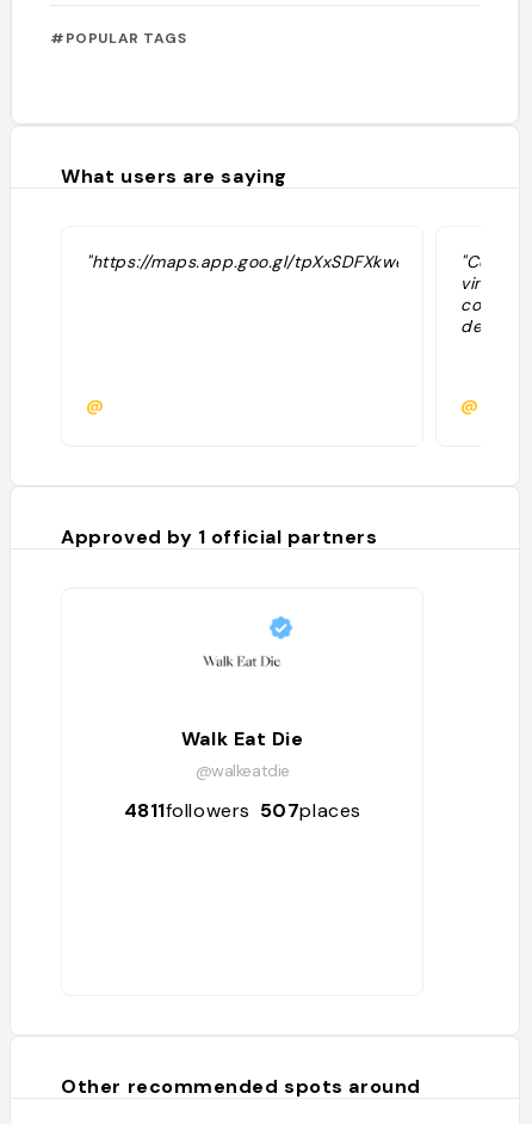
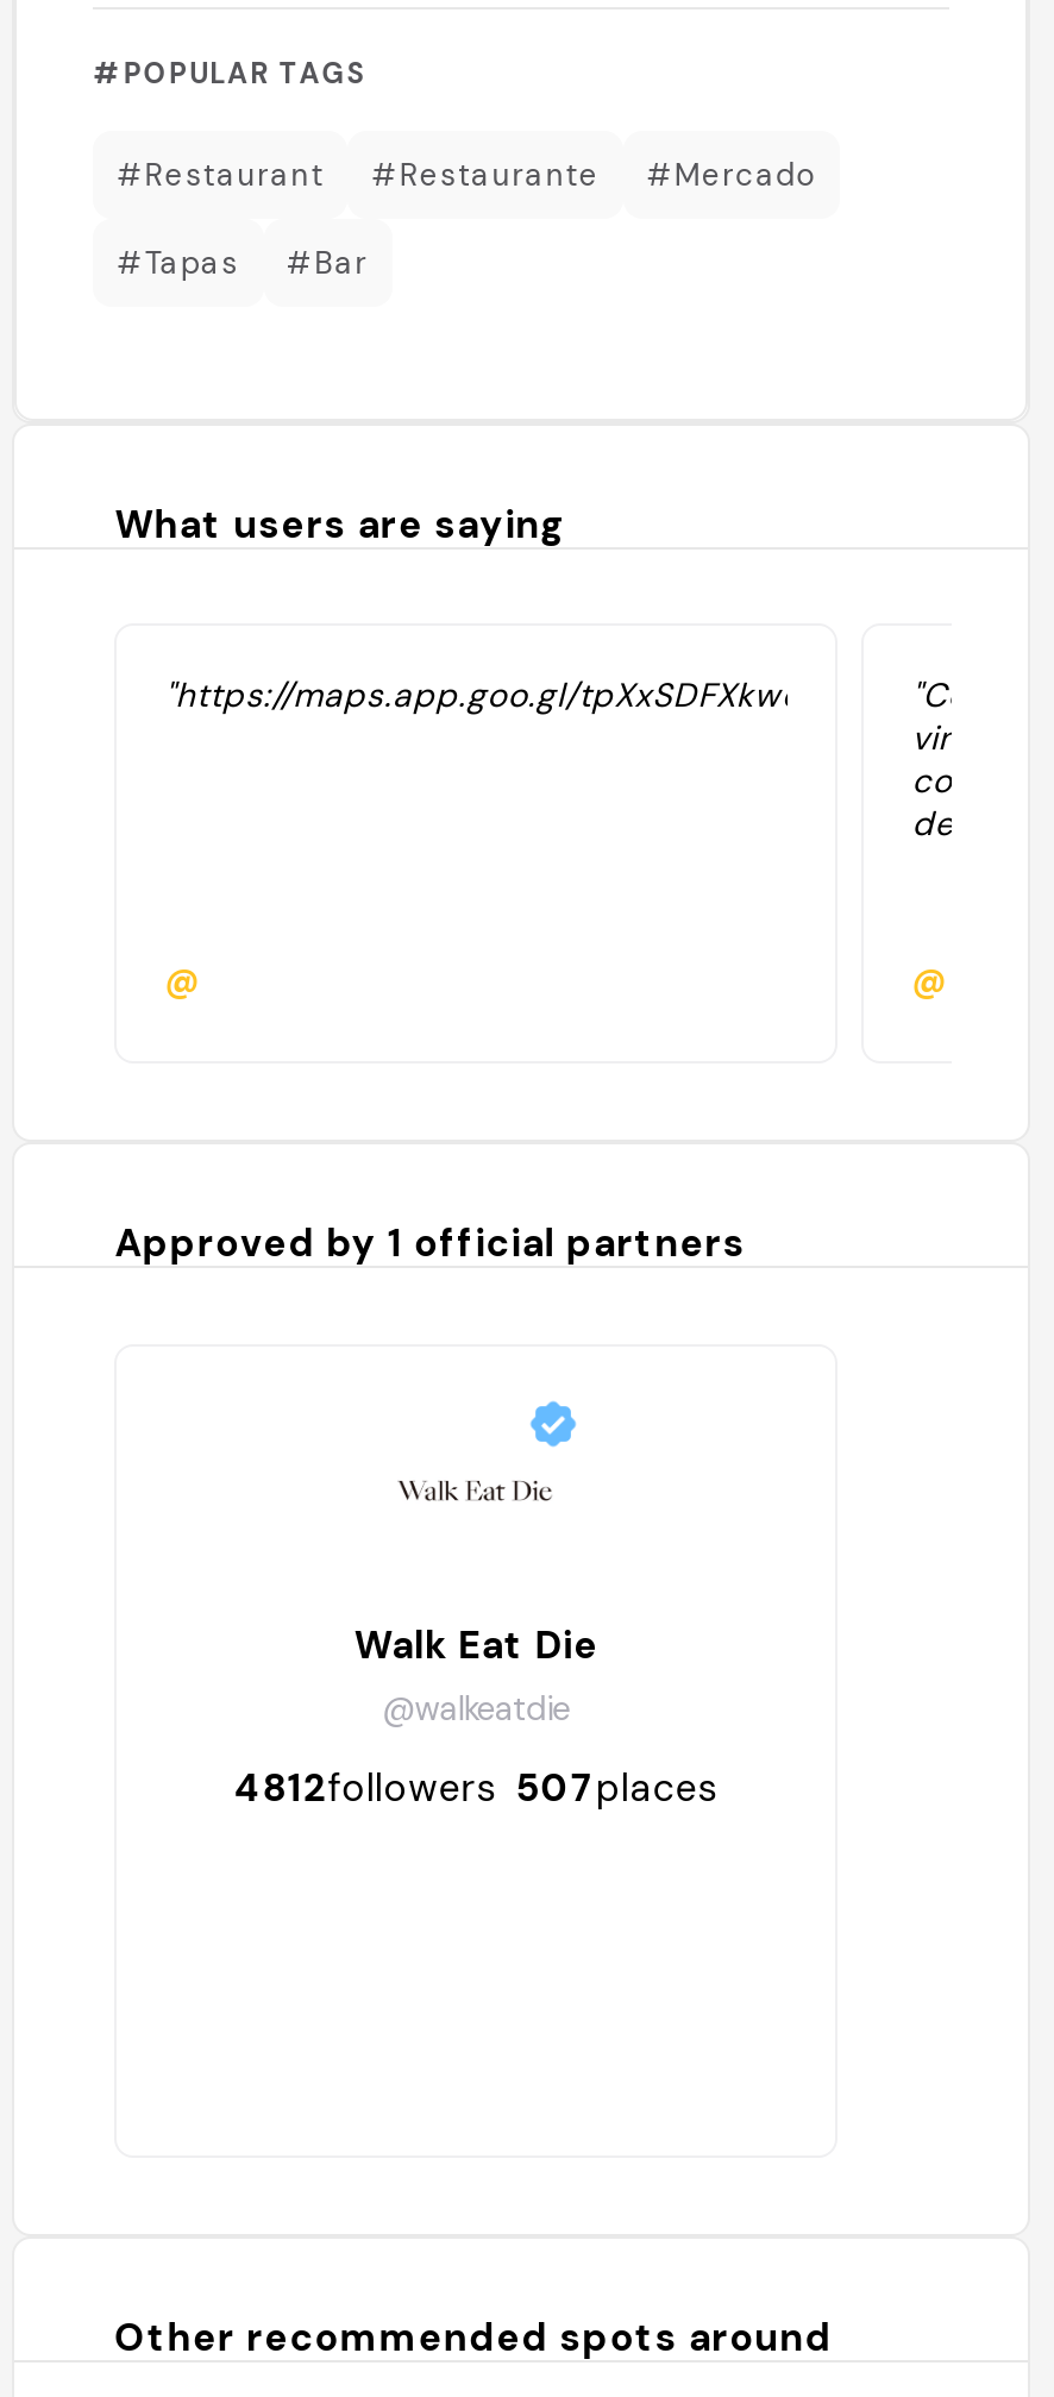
+ #Restaurant
+ #Restaurante
+ #Mercado
+ #Tapas
+ #Bar

- 4811followers 507places
+ 4812followers 507places
